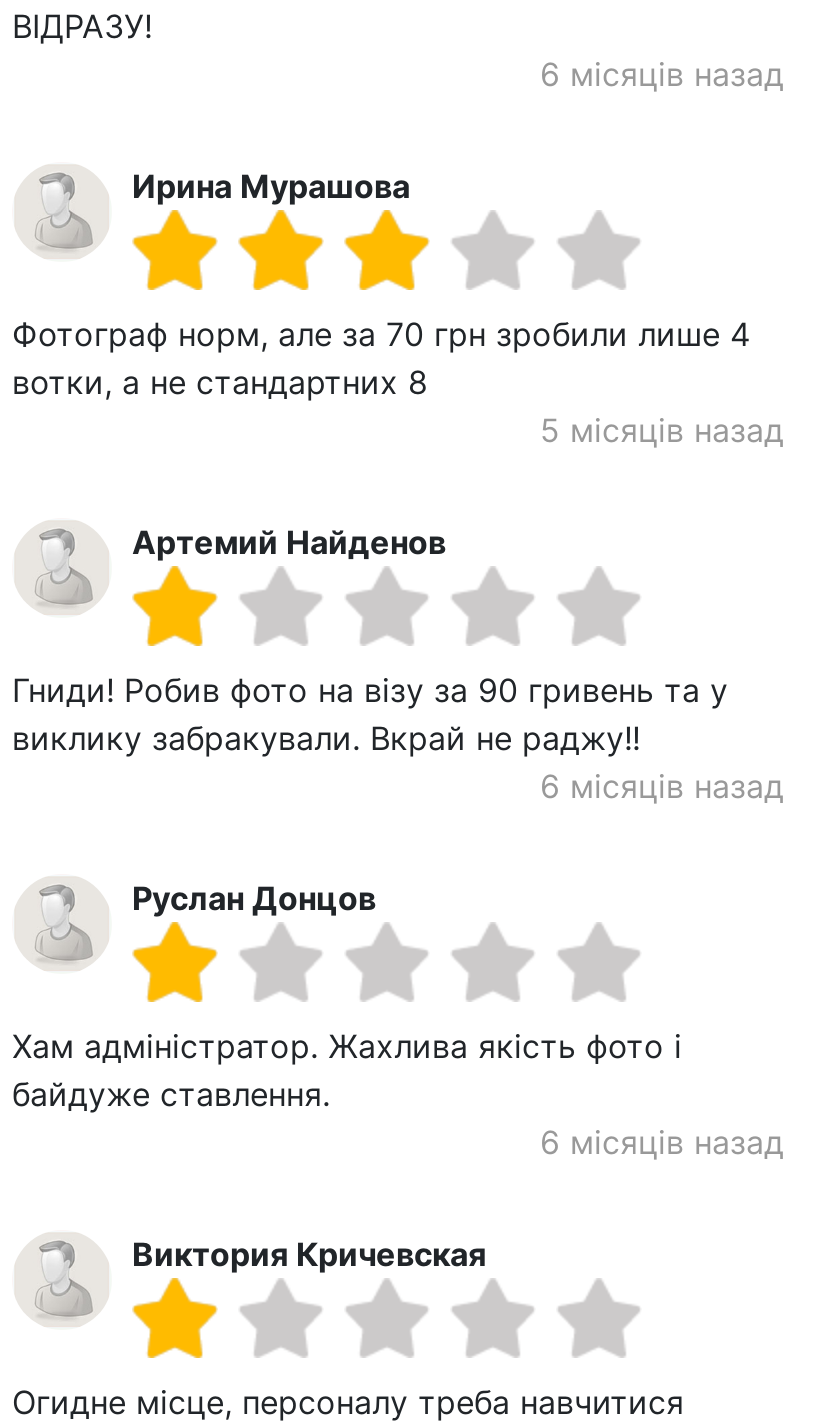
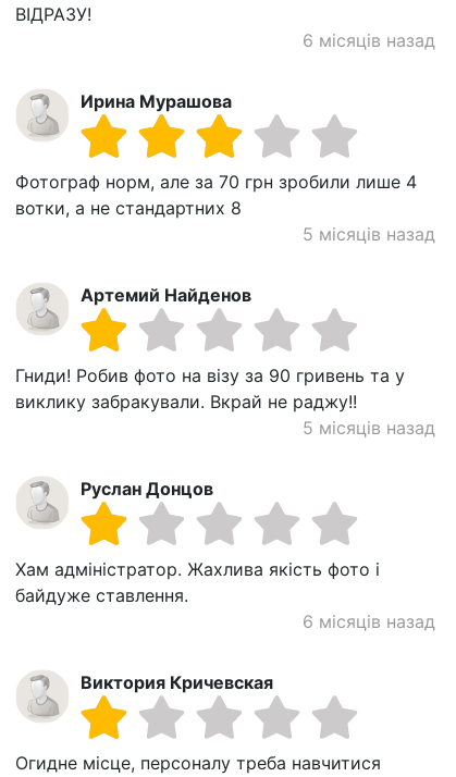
- 6 місяців назад
+ 5 місяців назад
